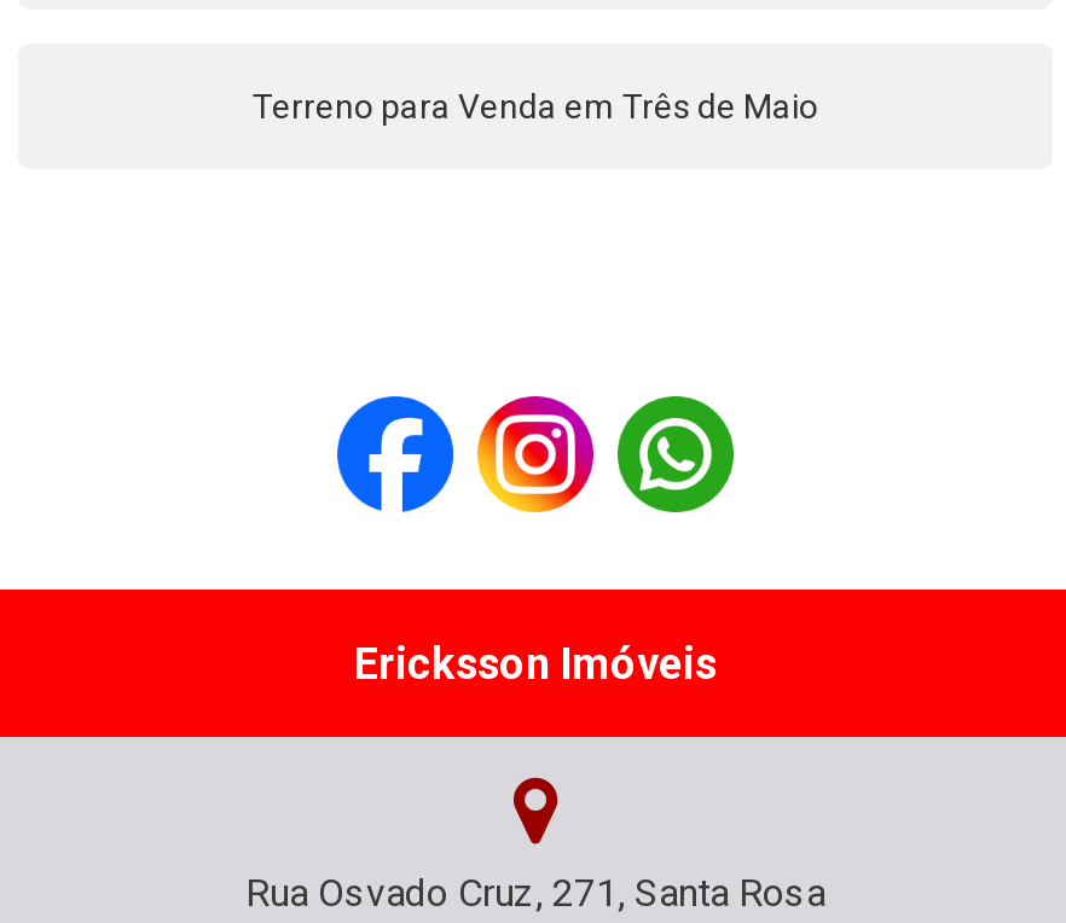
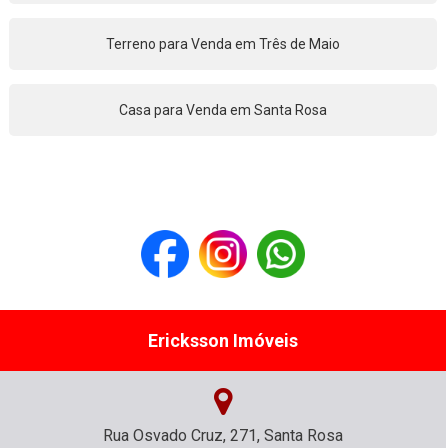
+ Casa para Venda em Santa Rosa
